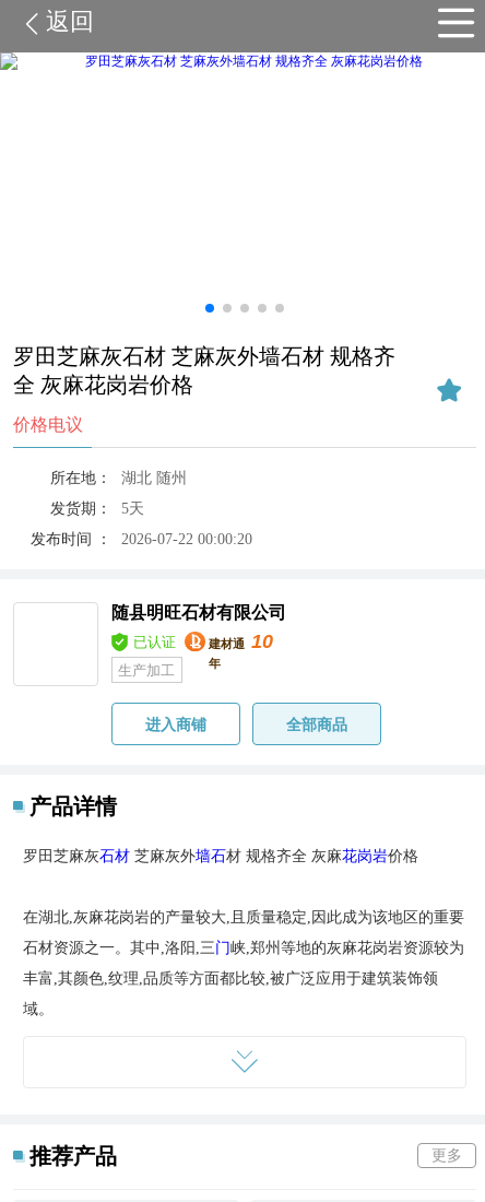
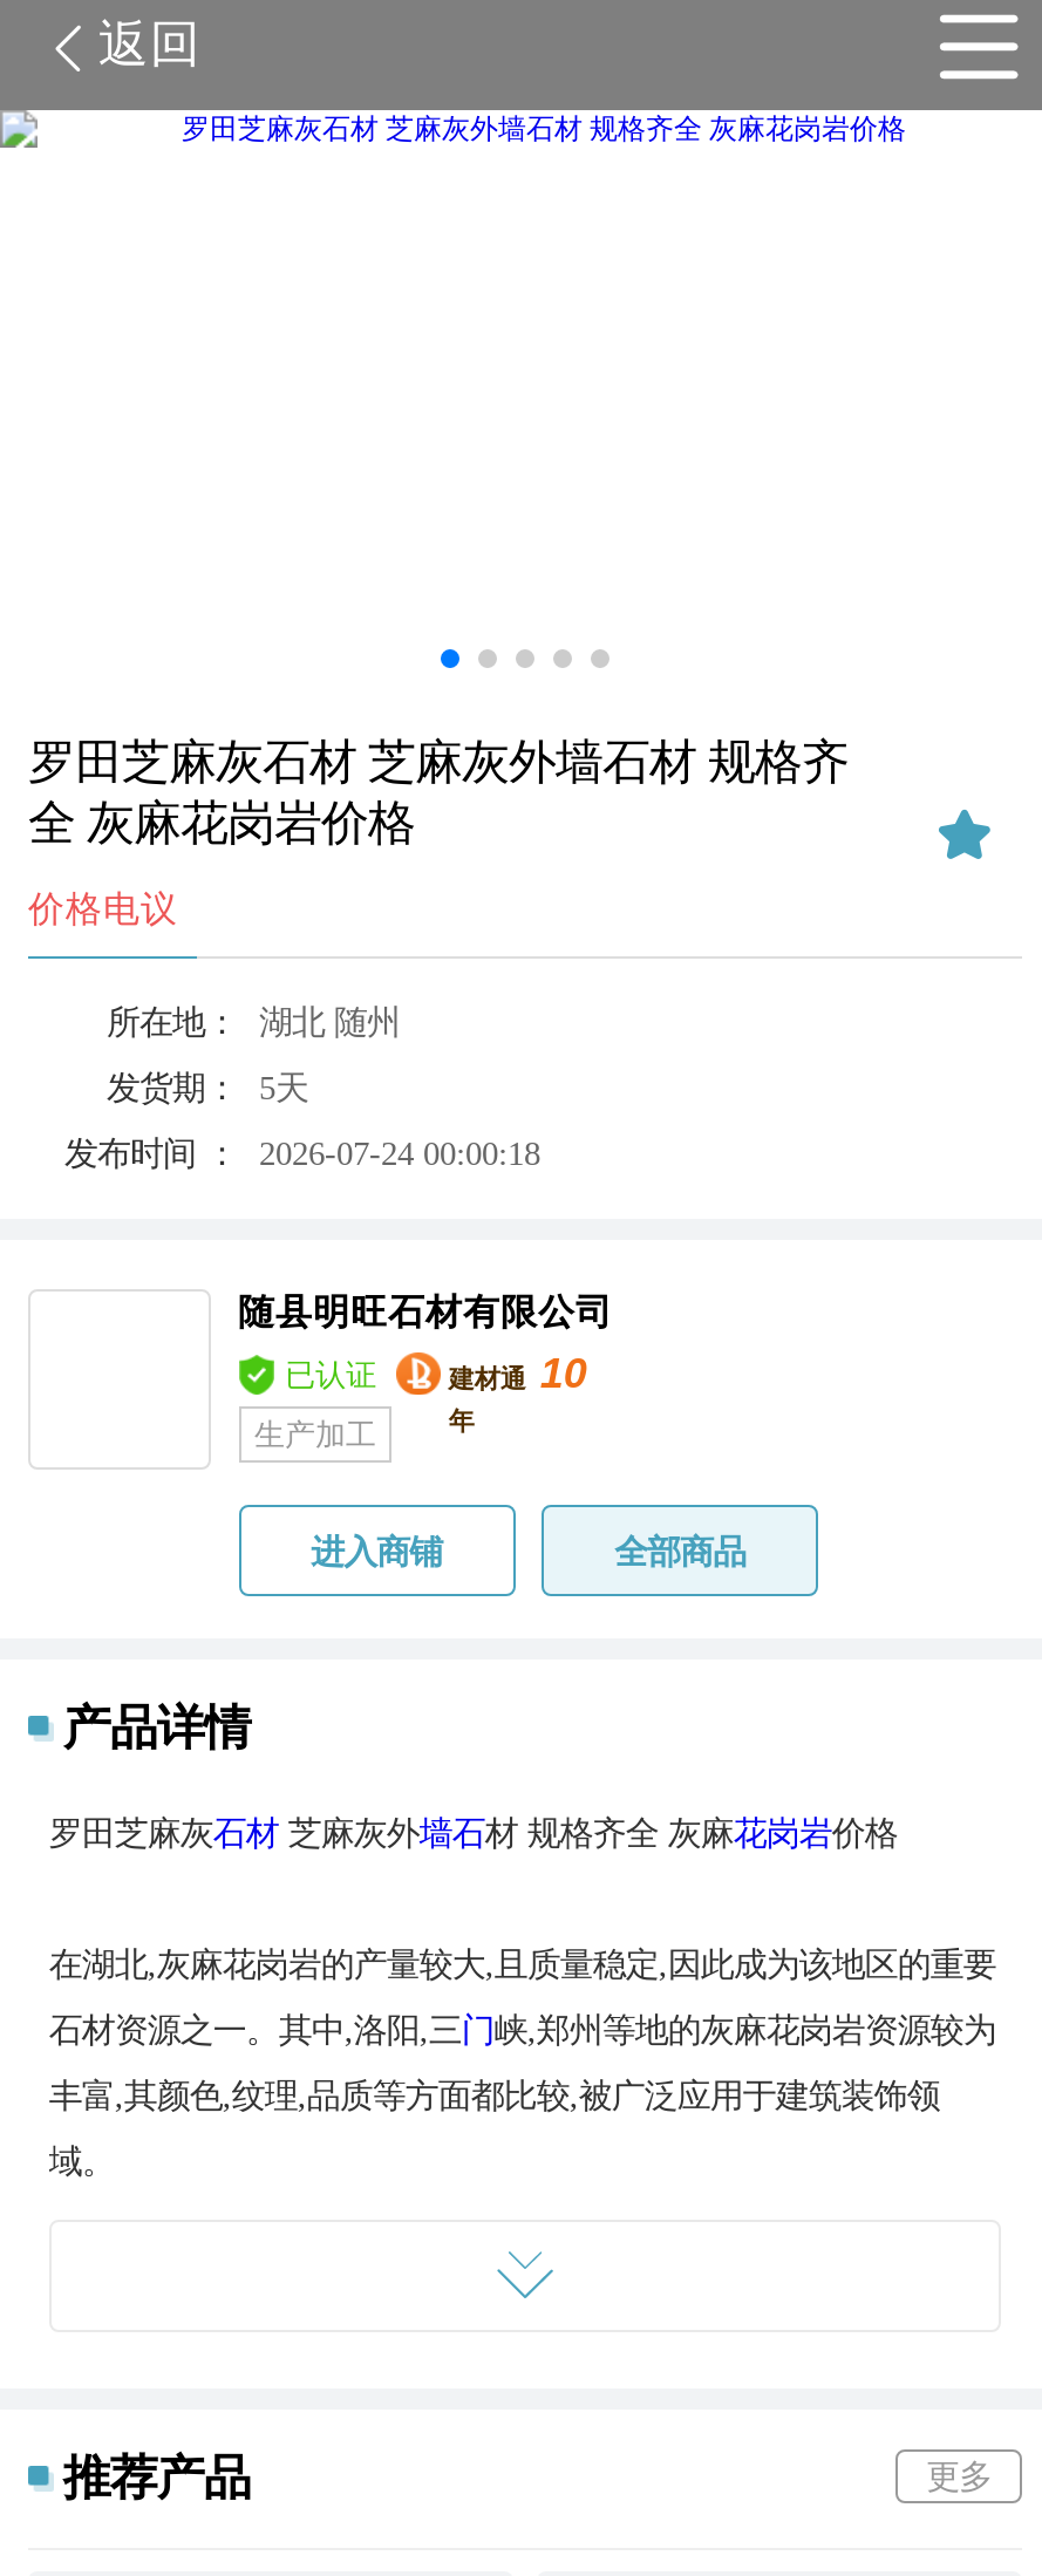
- 发布时间 ： 2026-07-22 00:00:20
+ 发布时间 ： 2026-07-24 00:00:18
